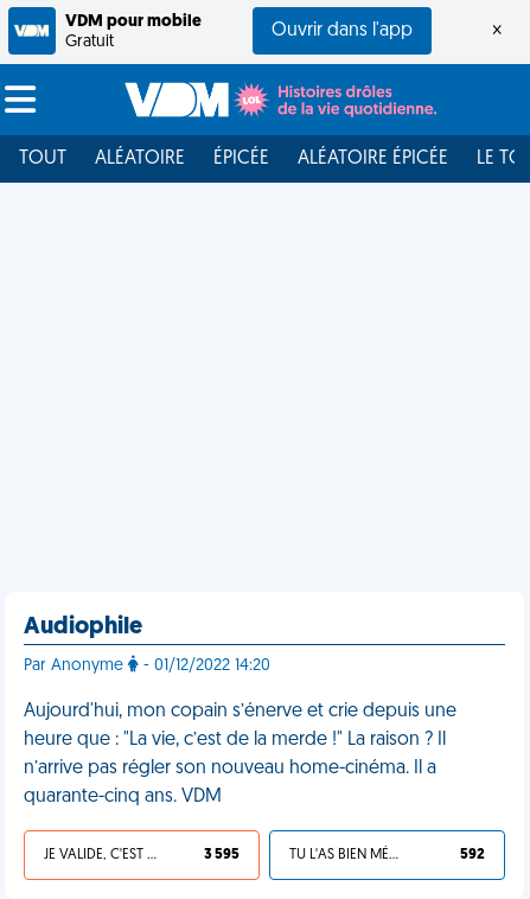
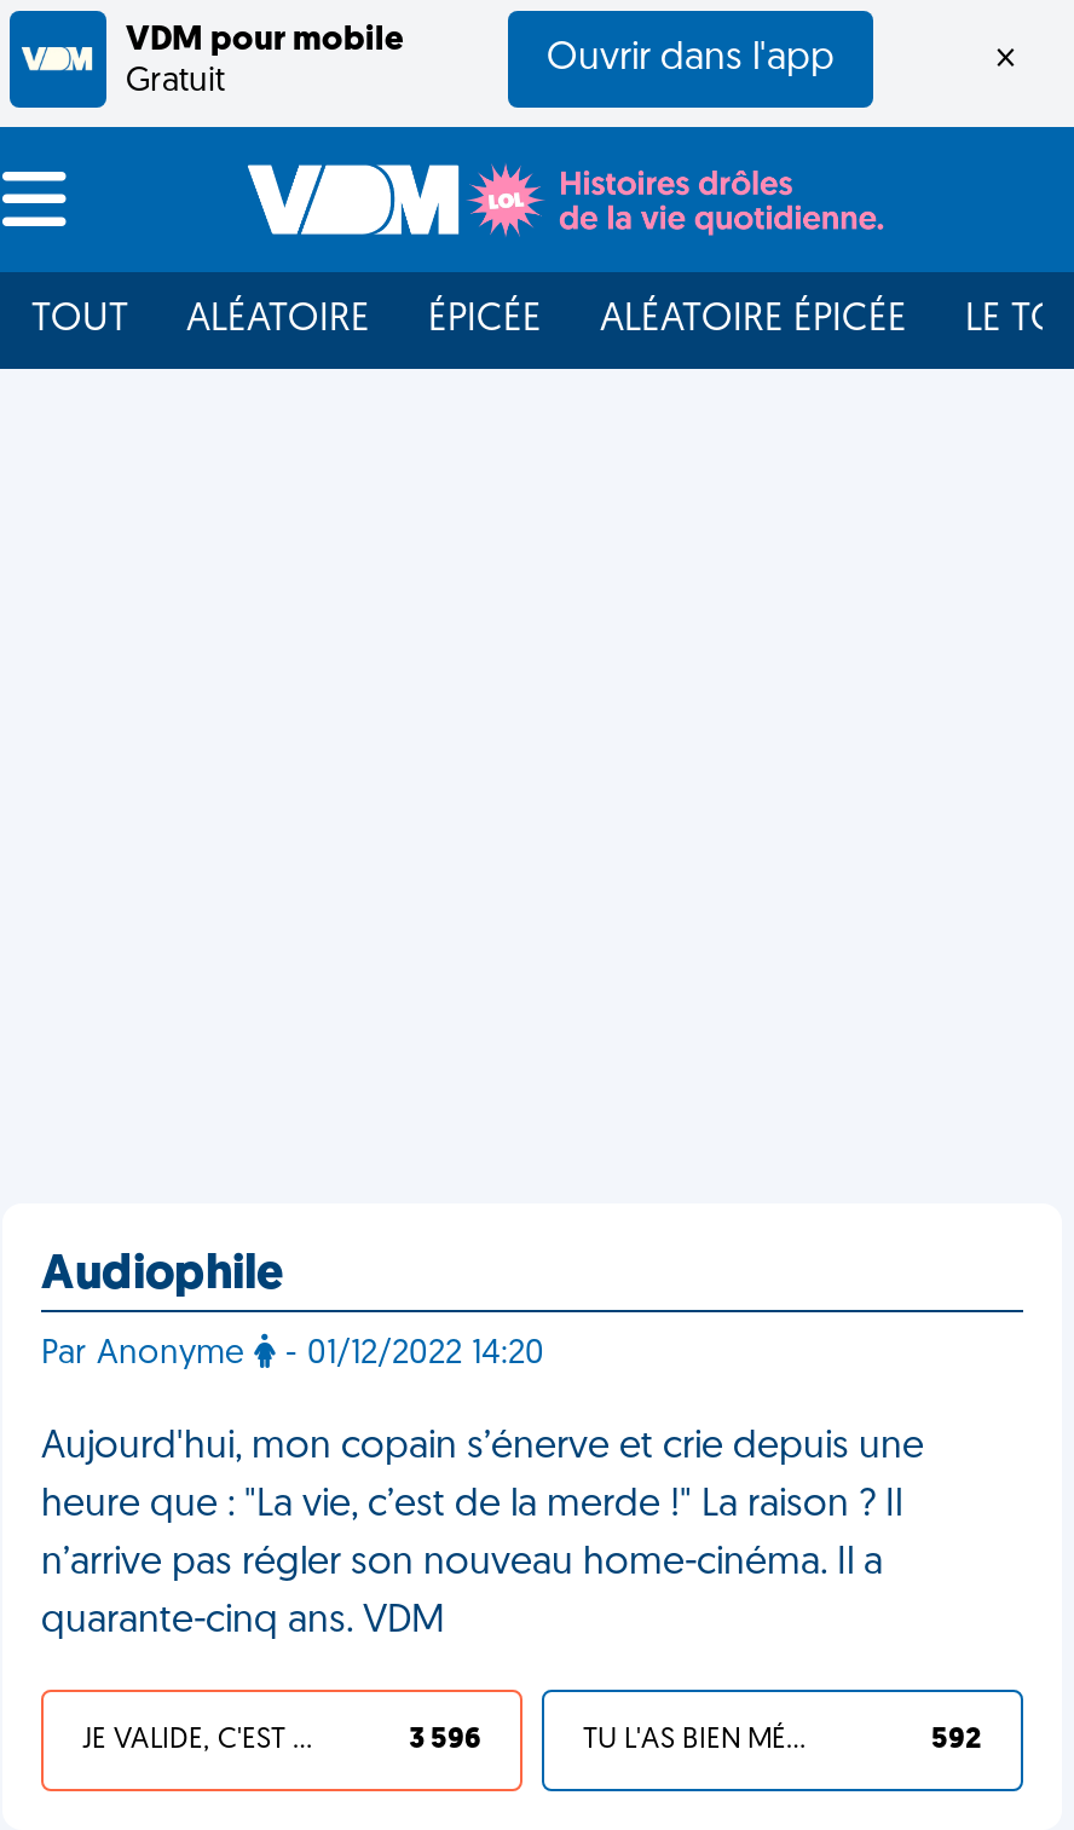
- 3 595
+ 3 596
